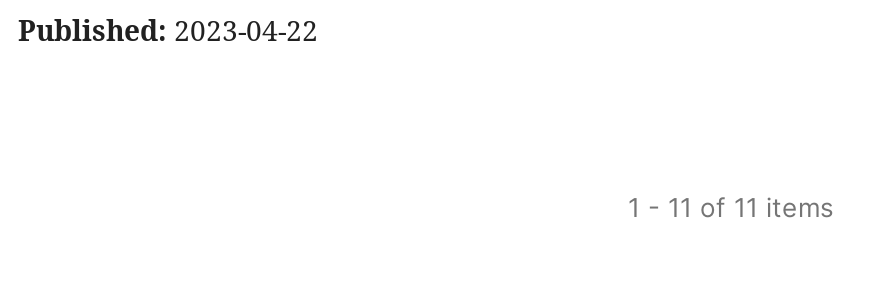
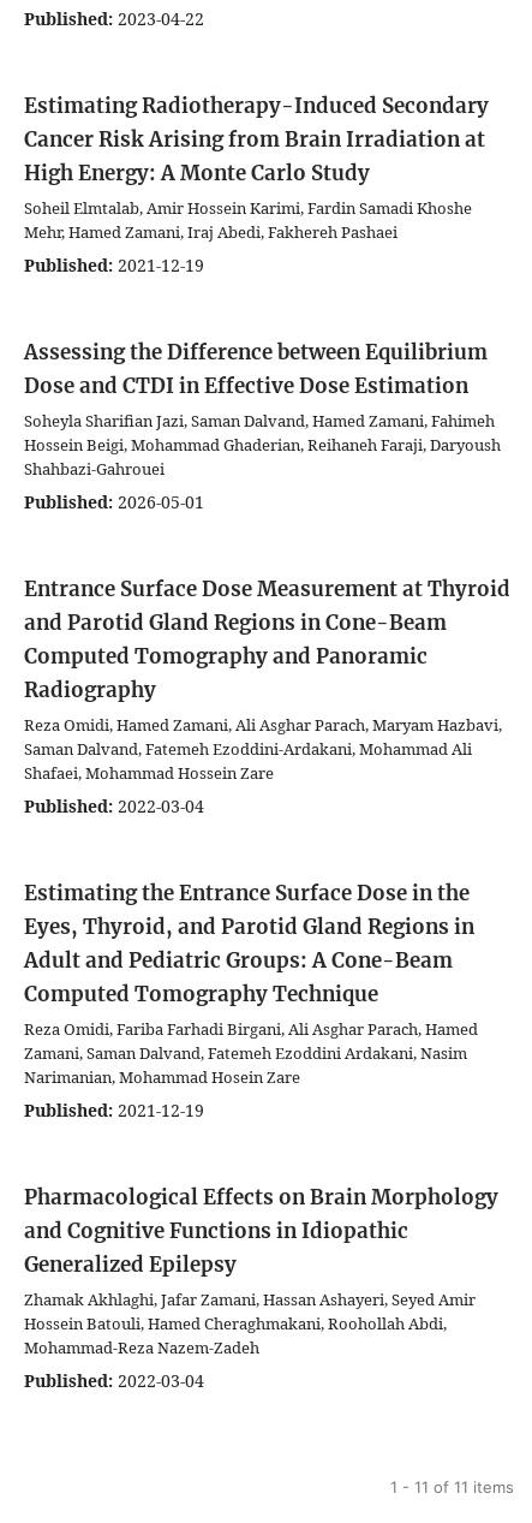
+ Estimating Radiotherapy-Induced Secondary
+ Cancer Risk Arising from Brain Irradiation at
+ High Energy: A Monte Carlo Study
+ Soheil Elmtalab, Amir Hossein Karimi, Fardin Samadi Khoshe
+ Mehr, Hamed Zamani, Iraj Abedi, Fakhereh Pashaei
+ Published: 2021-12-19
+ Assessing the Difference between Equilibrium
+ Dose and CTDI in Effective Dose Estimation
+ Soheyla Sharifian Jazi, Saman Dalvand, Hamed Zamani, Fahimeh
+ Hossein Beigi, Mohammad Ghaderian, Reihaneh Faraji, Daryoush
+ Shahbazi-Gahrouei
+ Published: 2026-05-01
+ Entrance Surface Dose Measurement at Thyroid
+ and Parotid Gland Regions in Cone-Beam
+ Computed Tomography and Panoramic
+ Radiography
+ Reza Omidi, Hamed Zamani, Ali Asghar Parach, Maryam Hazbavi,
+ Saman Dalvand, Fatemeh Ezoddini-Ardakani, Mohammad Ali
+ Shafaei, Mohammad Hossein Zare
+ Published: 2022-03-04
+ Estimating the Entrance Surface Dose in the
+ Eyes, Thyroid, and Parotid Gland Regions in
+ Adult and Pediatric Groups: A Cone-Beam
+ Computed Tomography Technique
+ Reza Omidi, Fariba Farhadi Birgani, Ali Asghar Parach, Hamed
+ Zamani, Saman Dalvand, Fatemeh Ezoddini Ardakani, Nasim
+ Narimanian, Mohammad Hosein Zare
+ Published: 2021-12-19
+ Pharmacological Effects on Brain Morphology
+ and Cognitive Functions in Idiopathic
+ Generalized Epilepsy
+ Zhamak Akhlaghi, Jafar Zamani, Hassan Ashayeri, Seyed Amir
+ Hossein Batouli, Hamed Cheraghmakani, Roohollah Abdi,
+ Mohammad-Reza Nazem-Zadeh
+ Published: 2022-03-04
